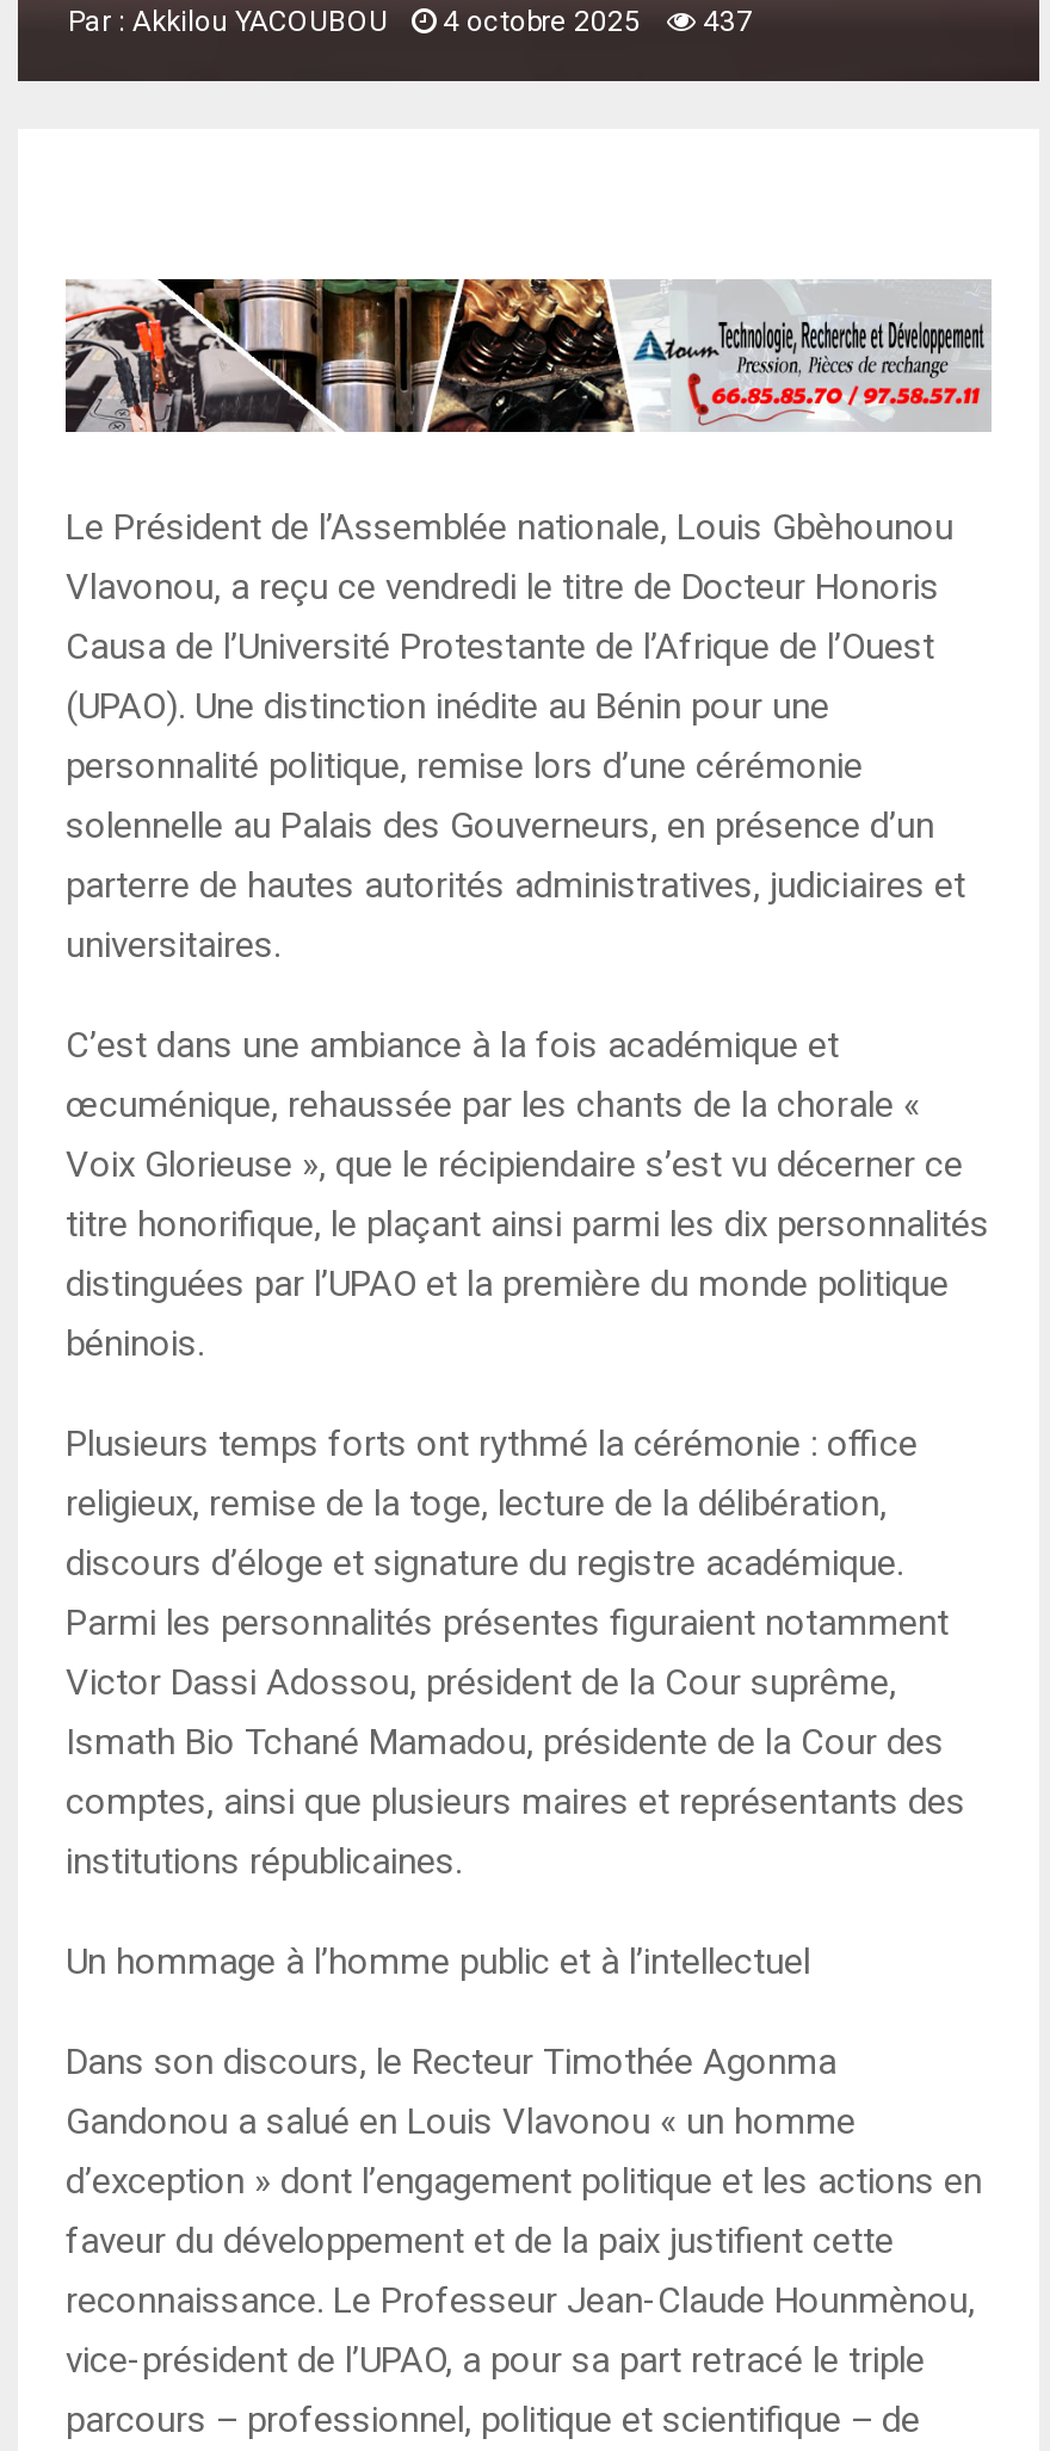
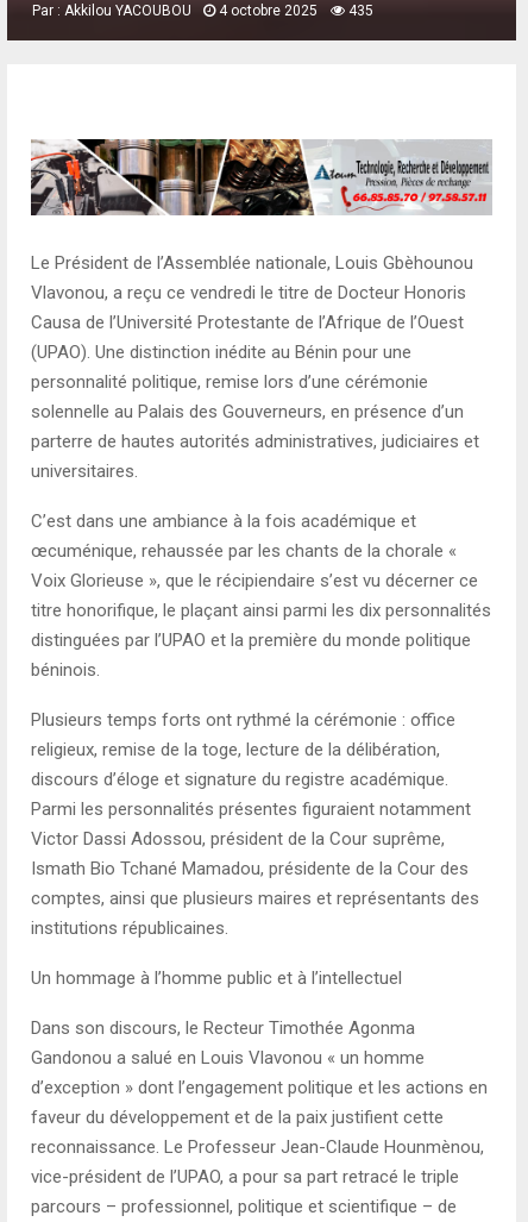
- Par : Akkilou YACOUBOU 4 octobre 2025 437
+ Par : Akkilou YACOUBOU 4 octobre 2025 435
